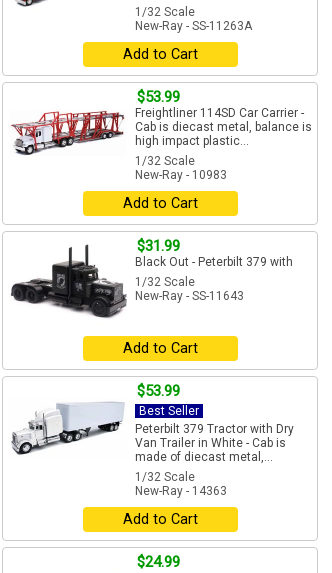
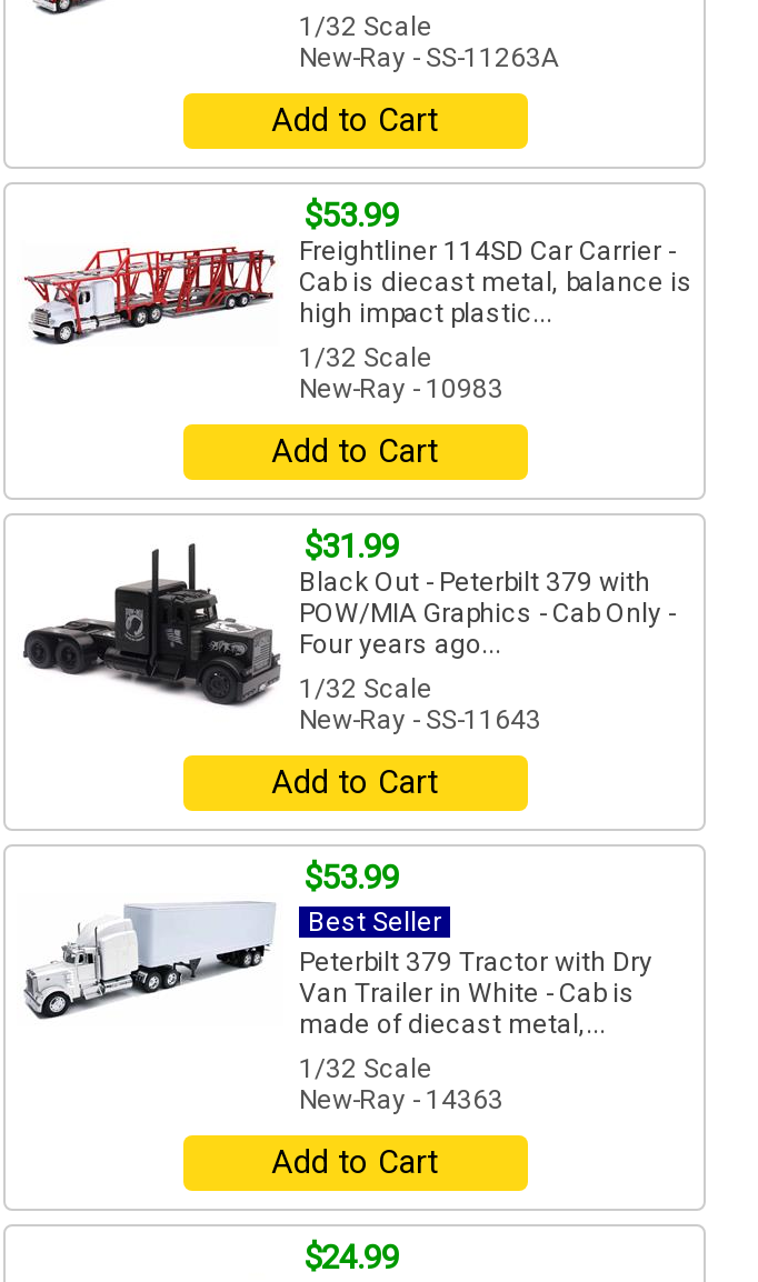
+ POW/MIA Graphics - Cab Only -
+ Four years ago...

moved down: 1/32 Scale | New-Ray - SS-11643
